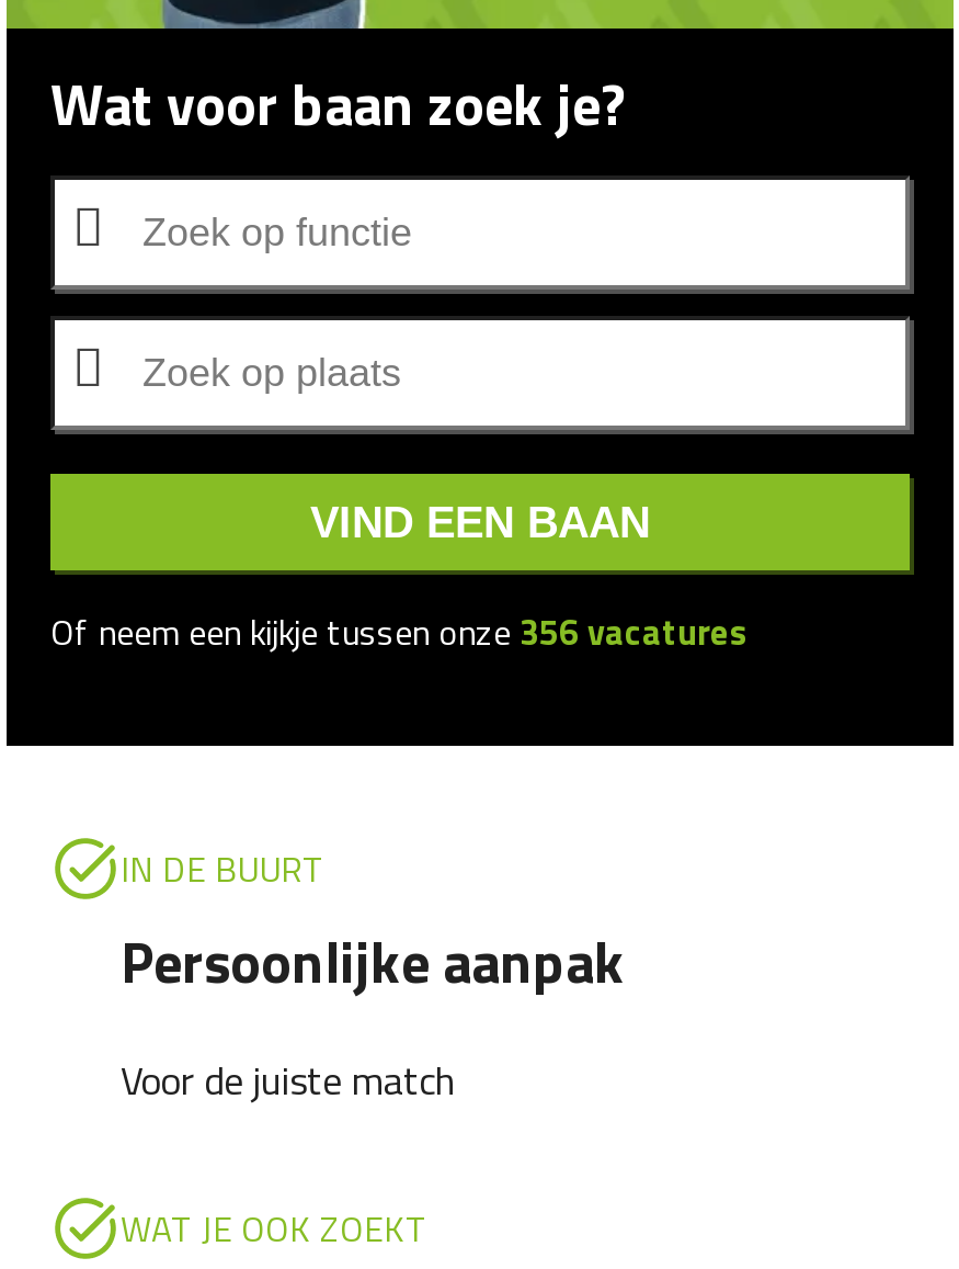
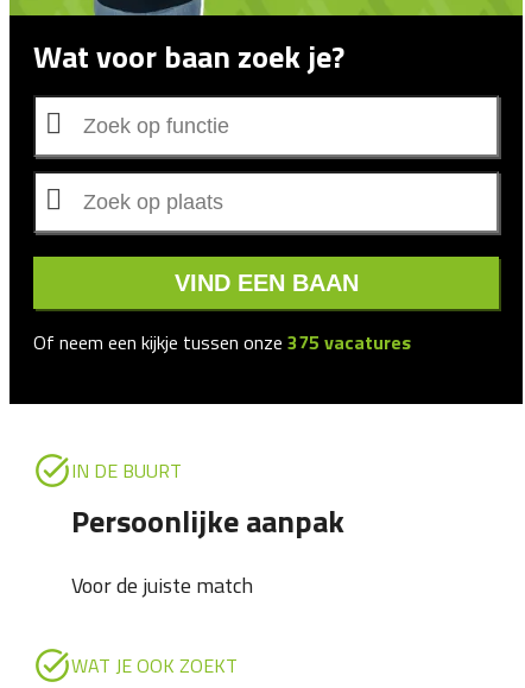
- Of neem een kijkje tussen onze 356 vacatures
+ Of neem een kijkje tussen onze 375 vacatures
